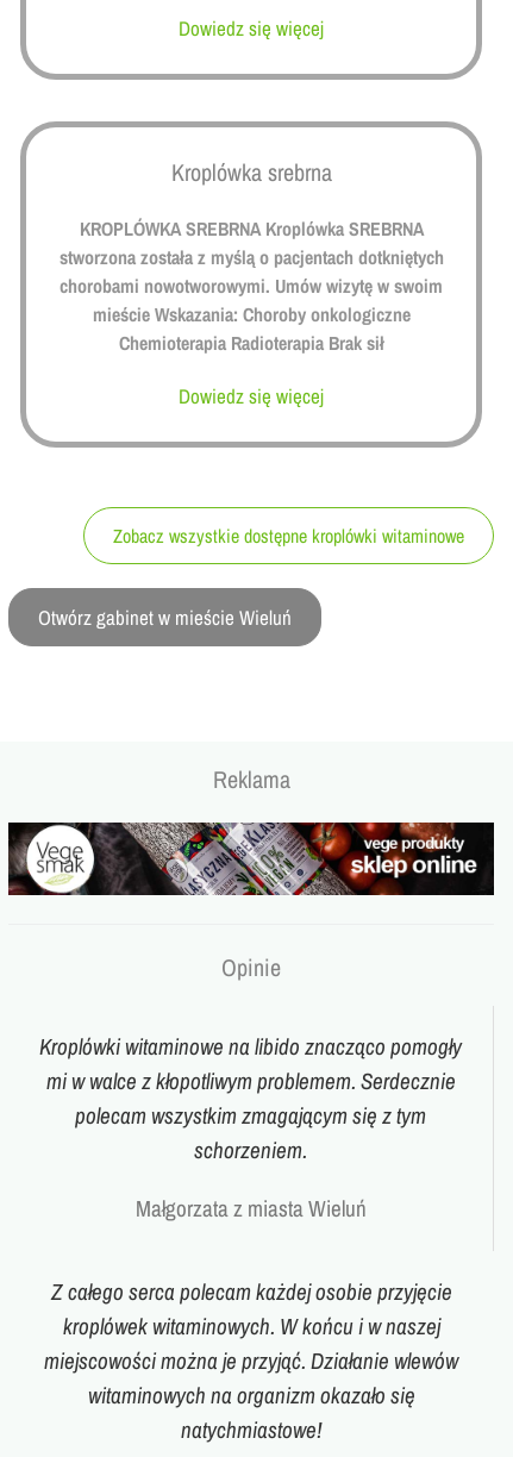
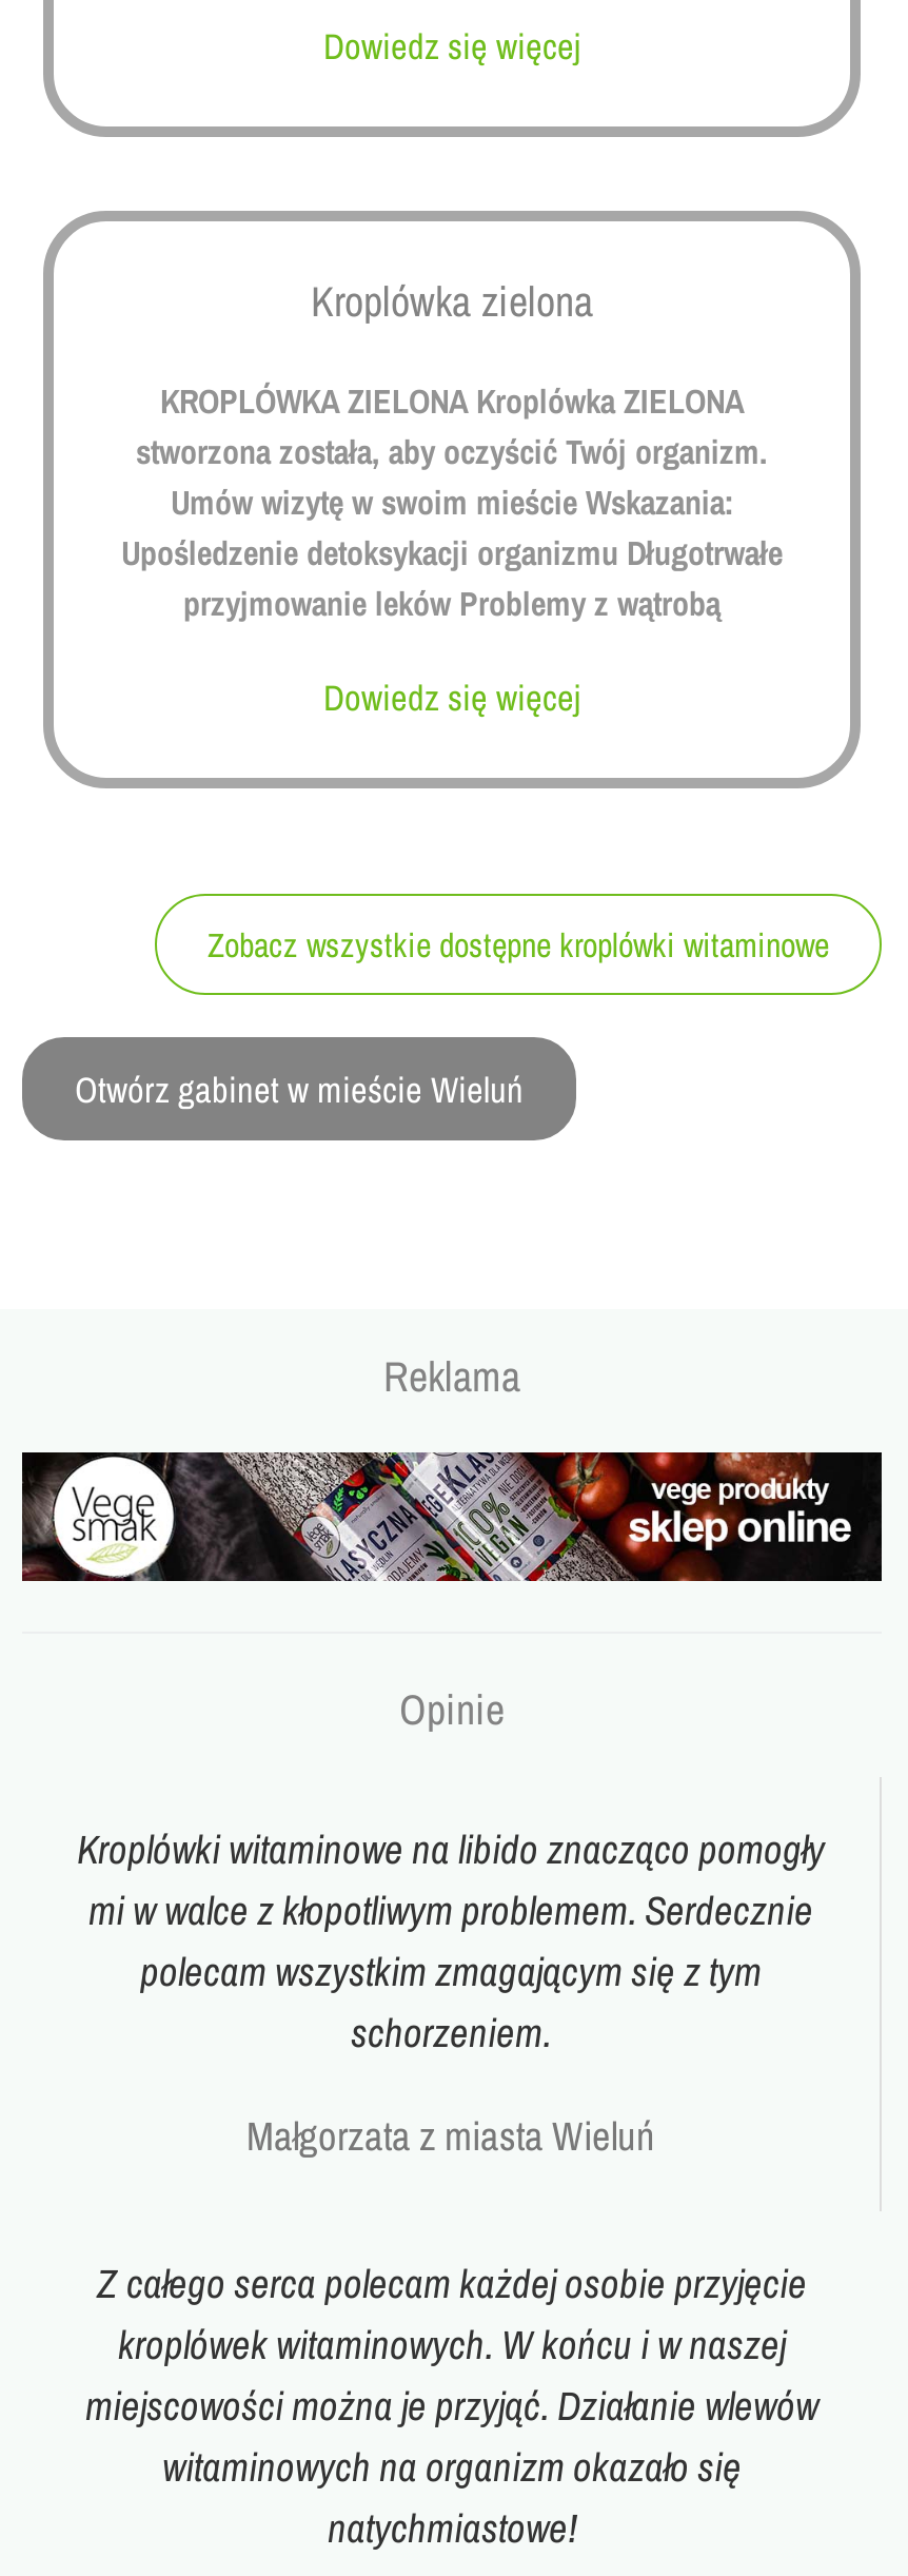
- Kroplówka srebrna
+ Kroplówka zielona

- KROPLÓWKA SREBRNA Kroplówka SREBRNA
- stworzona została z myślą o pacjentach dotkniętych
- chorobami nowotworowymi. Umów wizytę w swoim
- mieście Wskazania: Choroby onkologiczne
- Chemioterapia Radioterapia Brak sił
+ KROPLÓWKA ZIELONA Kroplówka ZIELONA
+ stworzona została, aby oczyścić Twój organizm.
+ Umów wizytę w swoim mieście Wskazania:
+ Upośledzenie detoksykacji organizmu Długotrwałe
+ przyjmowanie leków Problemy z wątrobą
